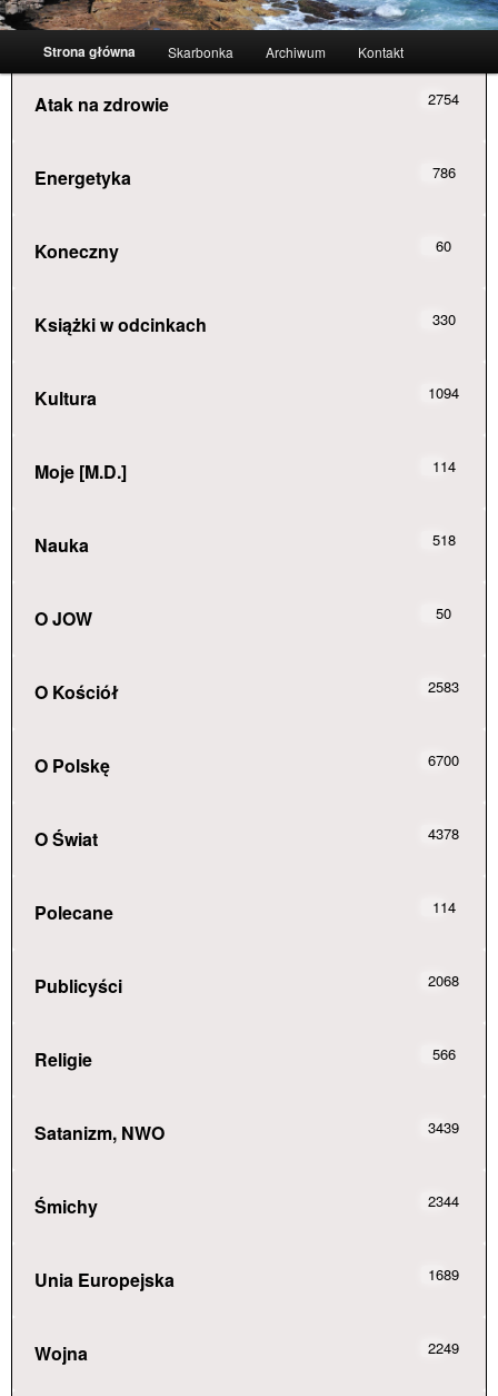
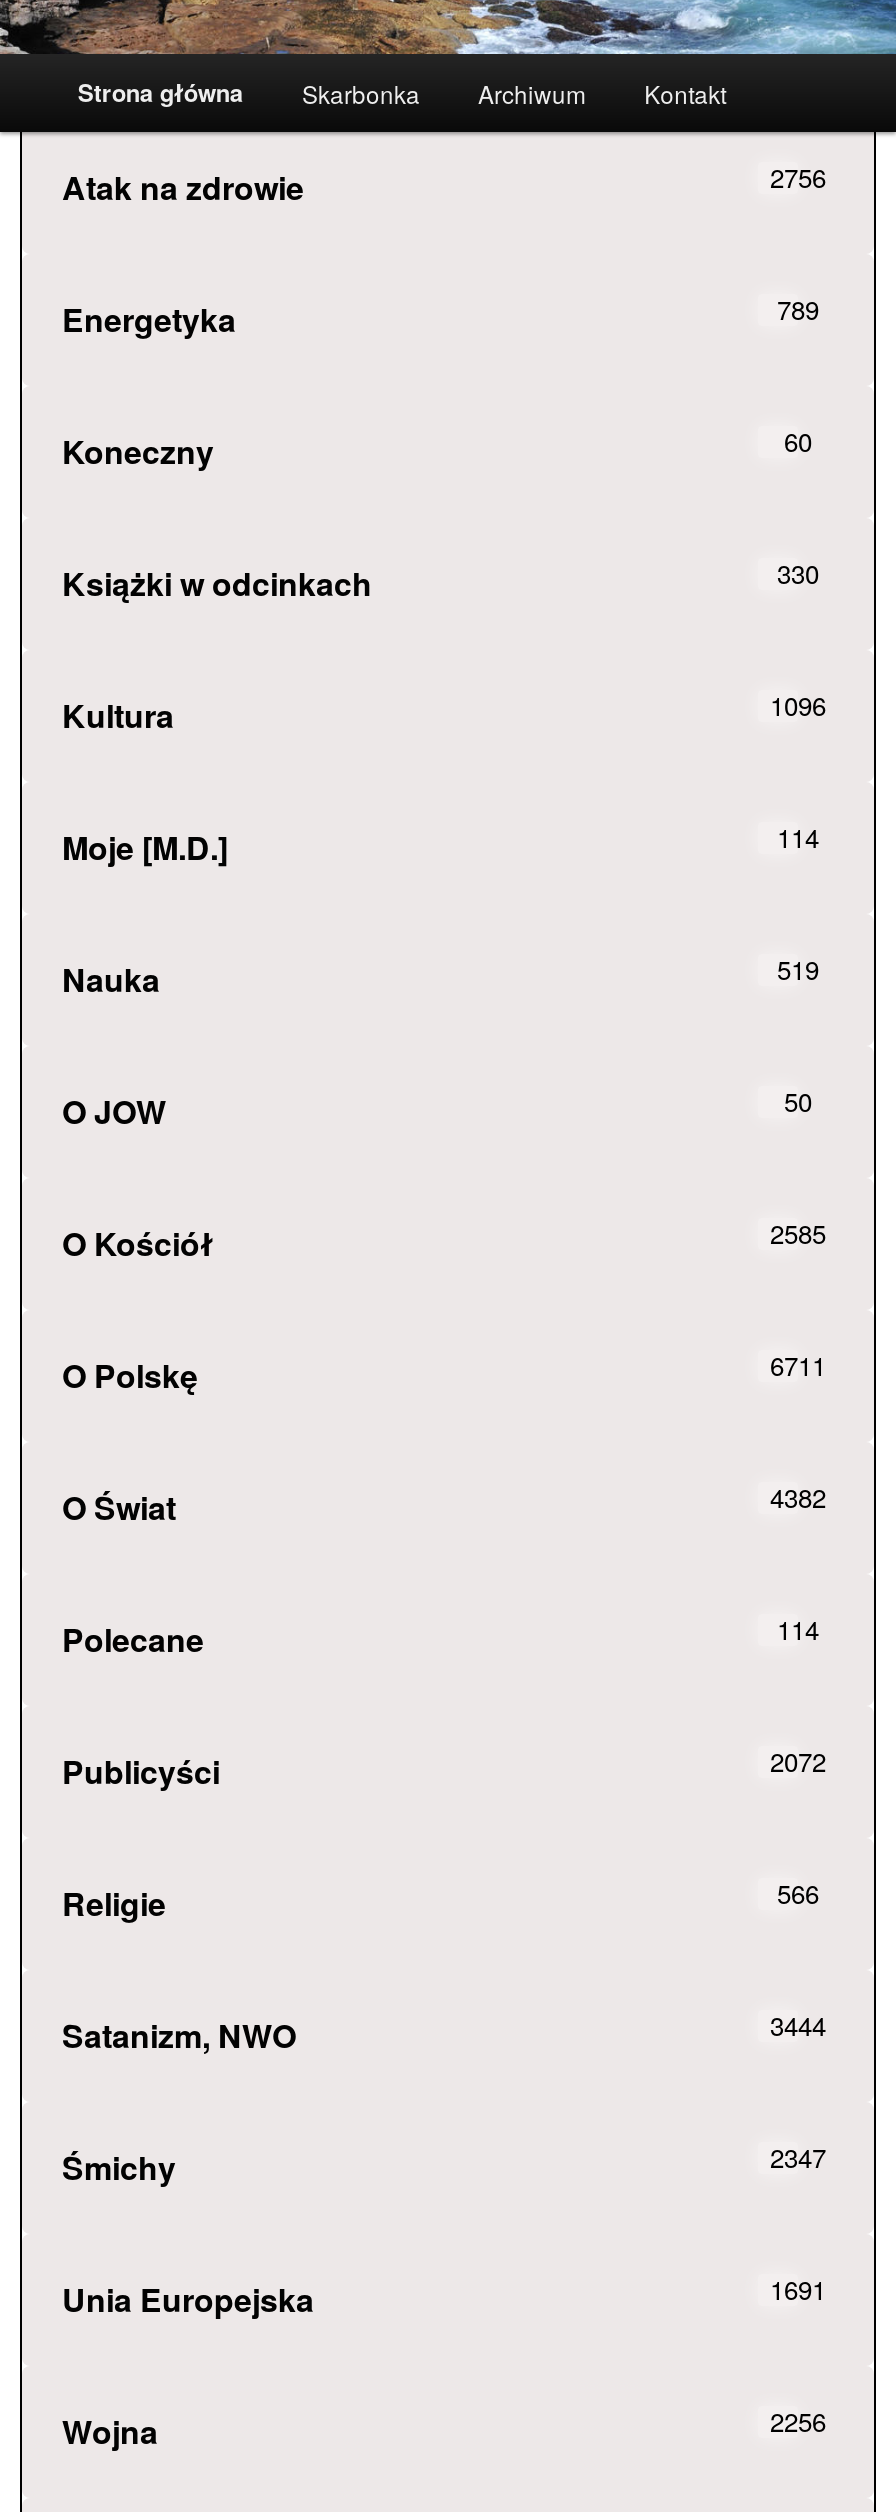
- 2754
+ 2756

- 786
+ 789

- 1094
+ 1096

- 518
+ 519

- 2583
+ 2585

- 6700
+ 6711

- 4378
+ 4382

- 2068
+ 2072

- 3439
+ 3444

- 2344
+ 2347

- 1689
+ 1691

- 2249
+ 2256
